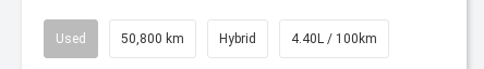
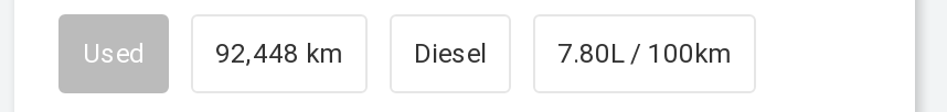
- 50,800 km
- Hybrid
- 4.40L / 100km
+ 92,448 km
+ Diesel
+ 7.80L / 100km
